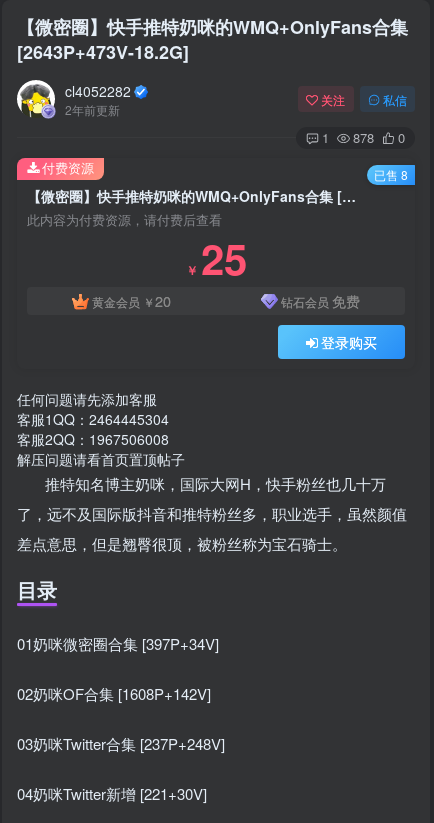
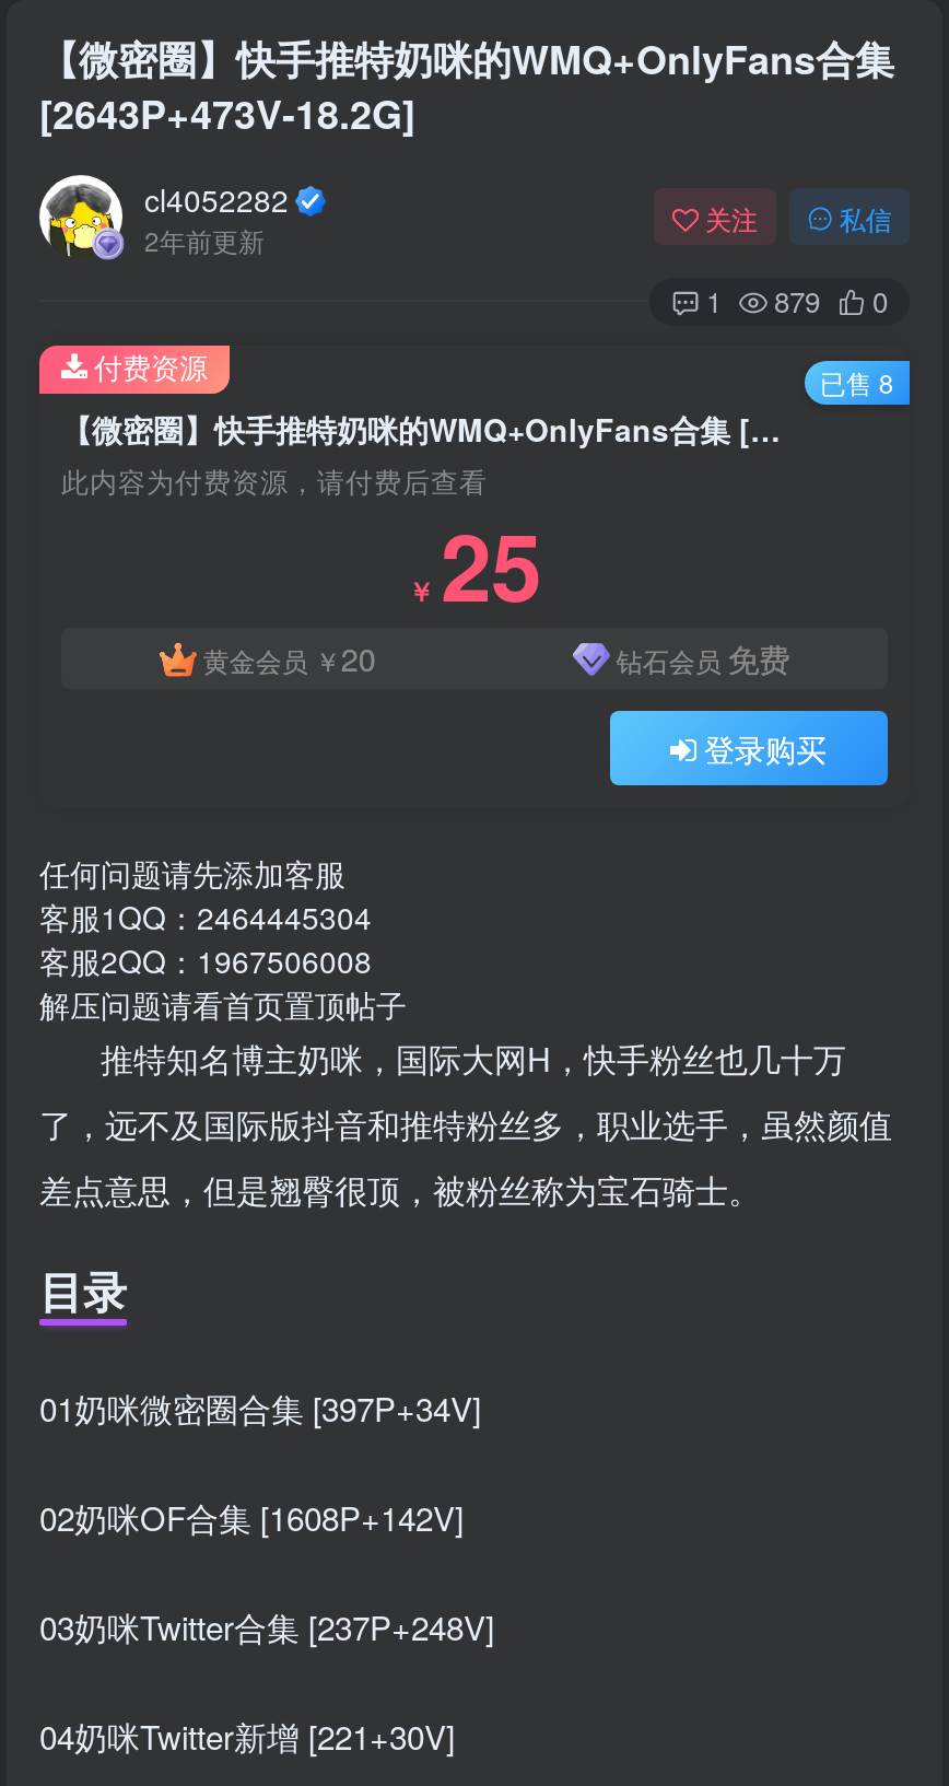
- 1 878 0
+ 1 879 0
